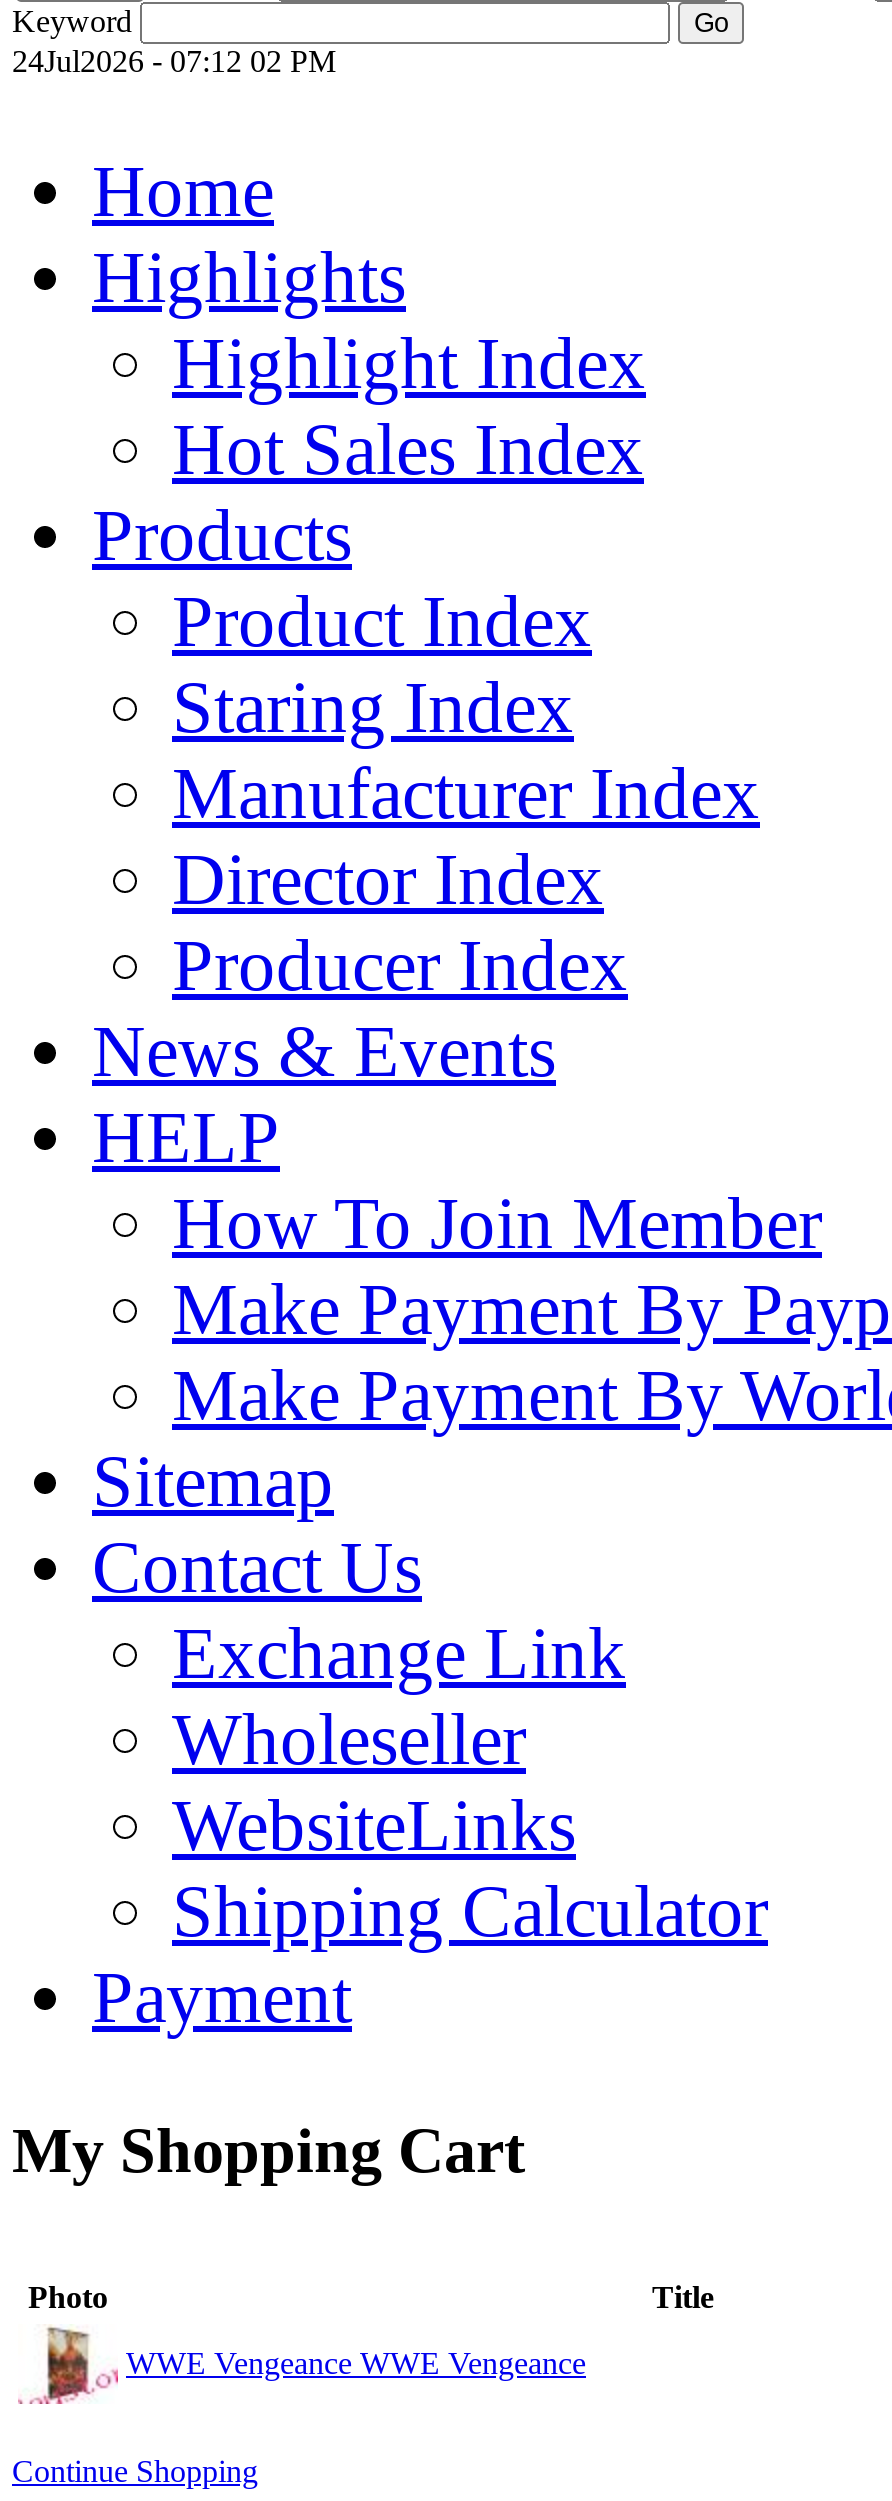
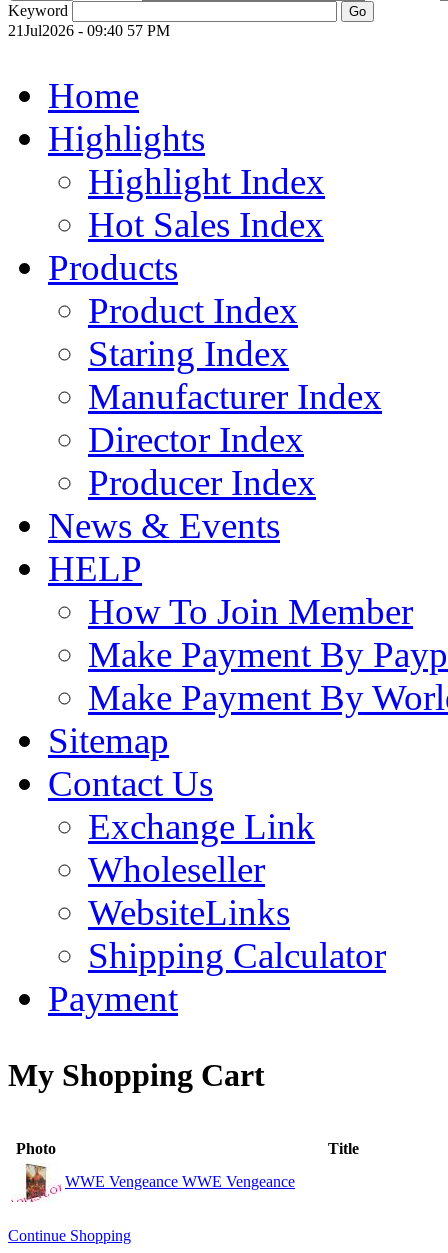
- 24Jul2026 - 07:12 02 PM
+ 21Jul2026 - 09:40 57 PM
